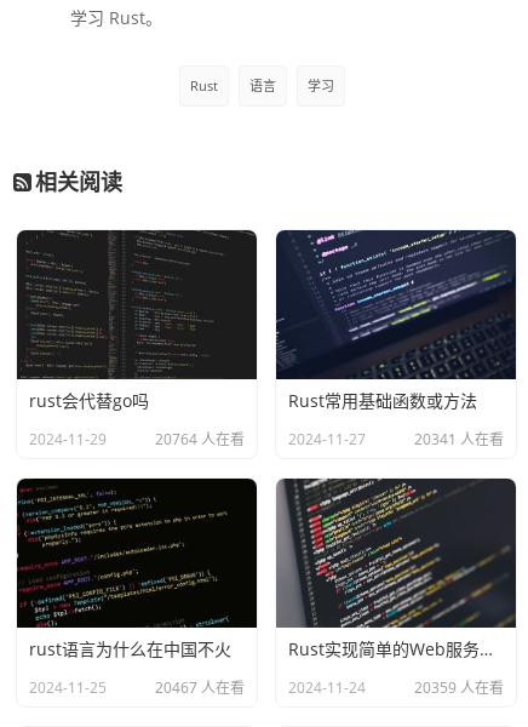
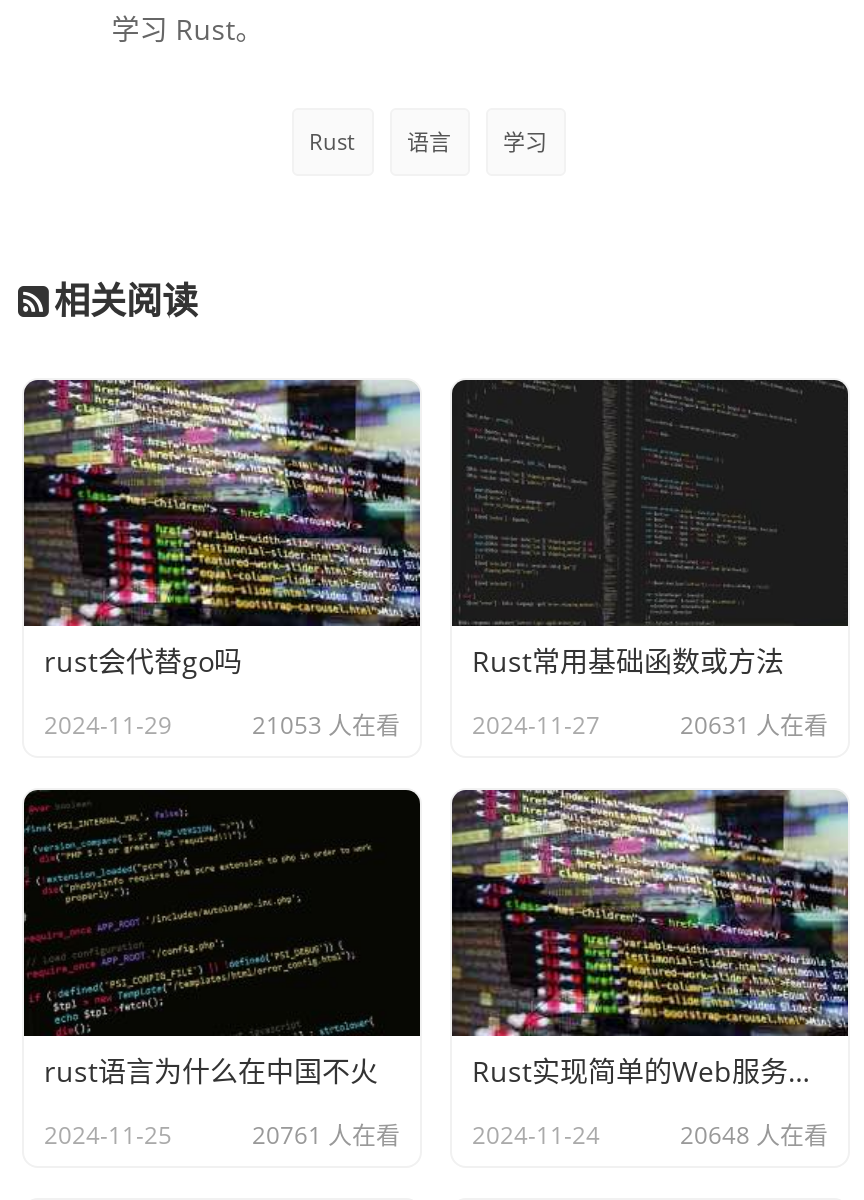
- [image]
- 20764 人在看
+ [image]
+ 21053 人在看

- [image]
+ [image]

- 20341 人在看
+ 20631 人在看

- [image]
- 20359 人在看
+ [image]
+ 20648 人在看

- 20467 人在看
+ 20761 人在看
